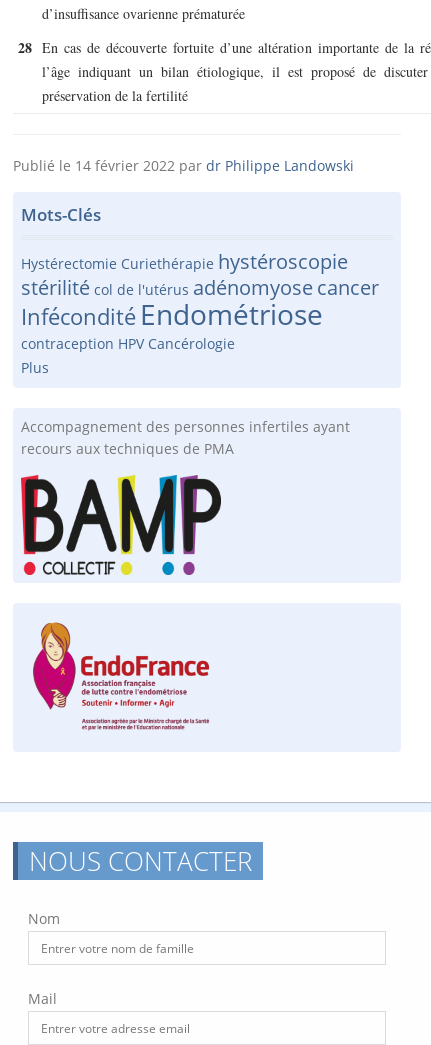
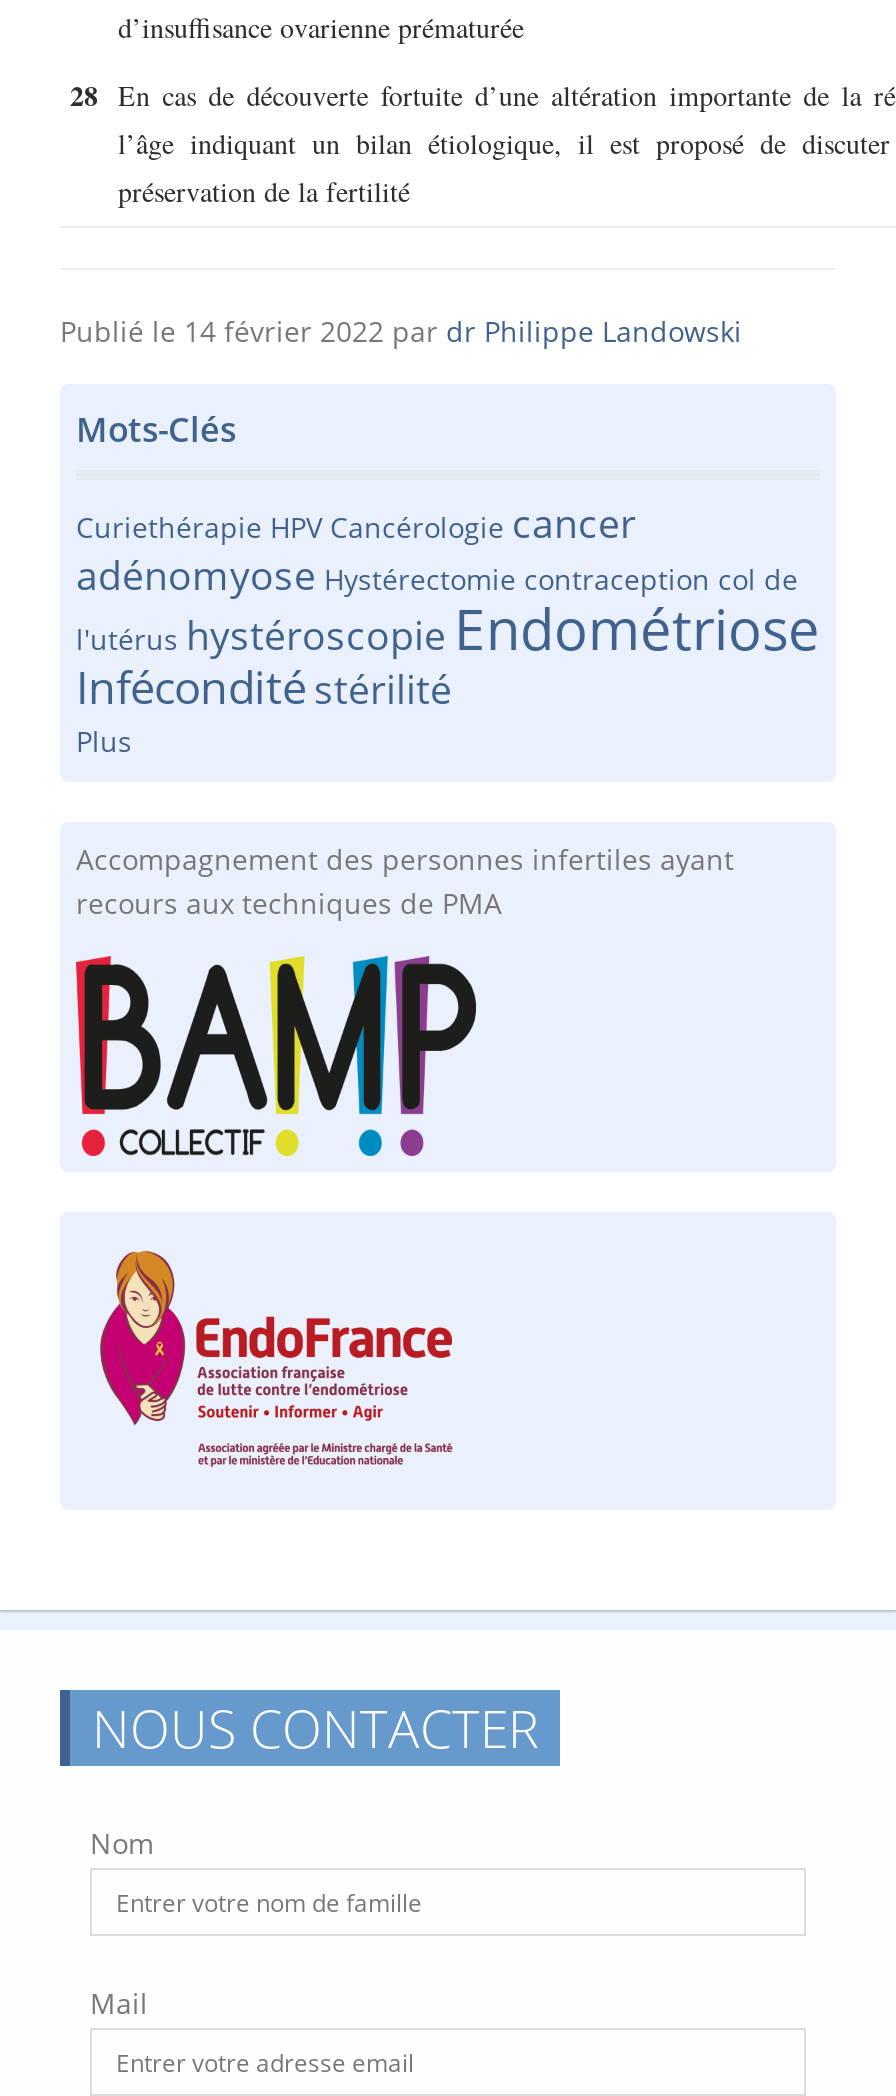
- Hystérectomie Curiethérapie hystéroscopie
- stérilité col de l'utérus adénomyose cancer
- Infécondité Endométriose
- contraception HPV Cancérologie
+ Curiethérapie HPV Cancérologie cancer
+ adénomyose Hystérectomie contraception col de
+ l'utérus hystéroscopie Endométriose
+ Infécondité stérilité
